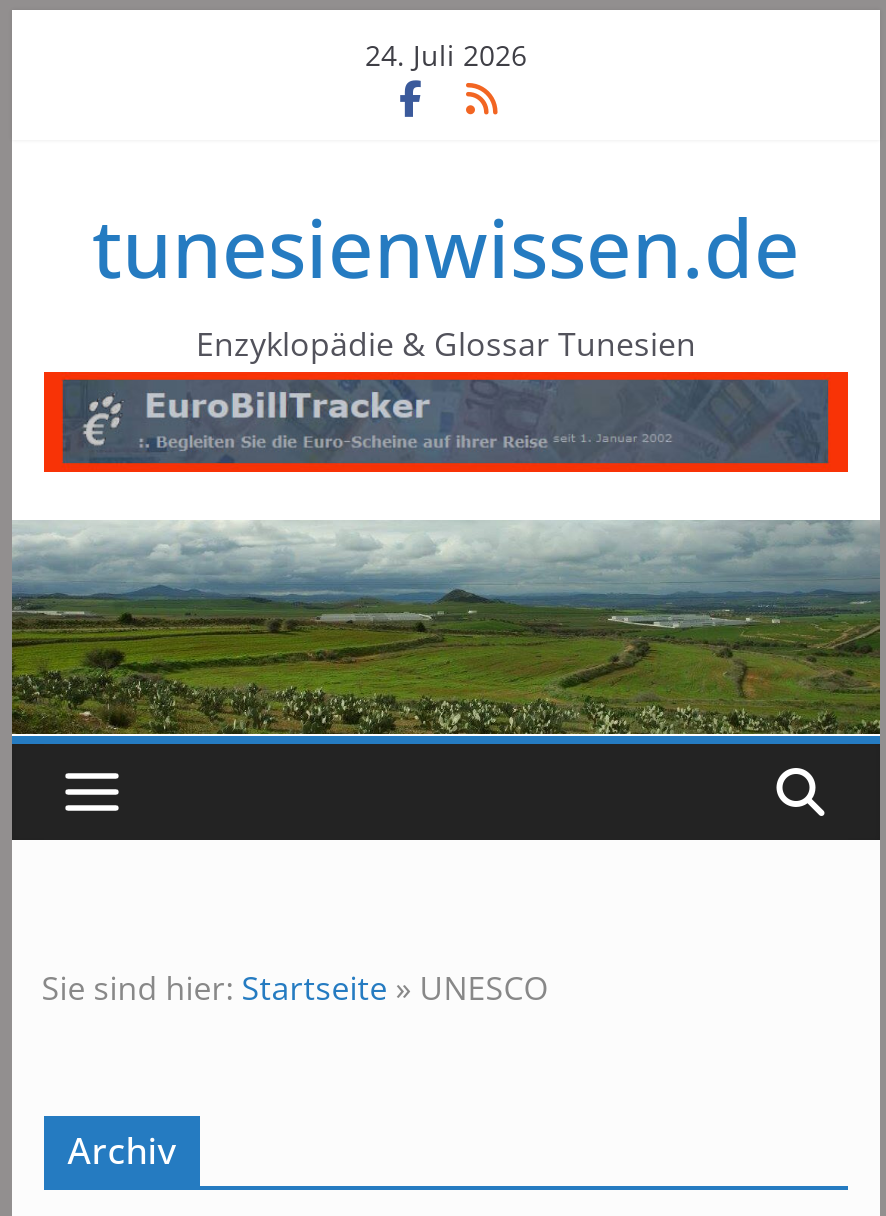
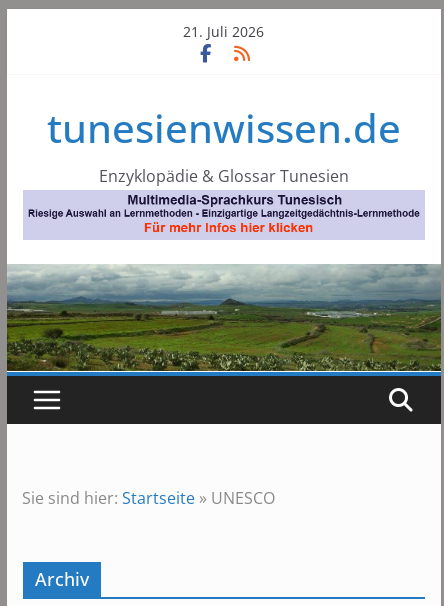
- 24. Juli 2026
+ 21. Juli 2026

- [image]
+ [image]
